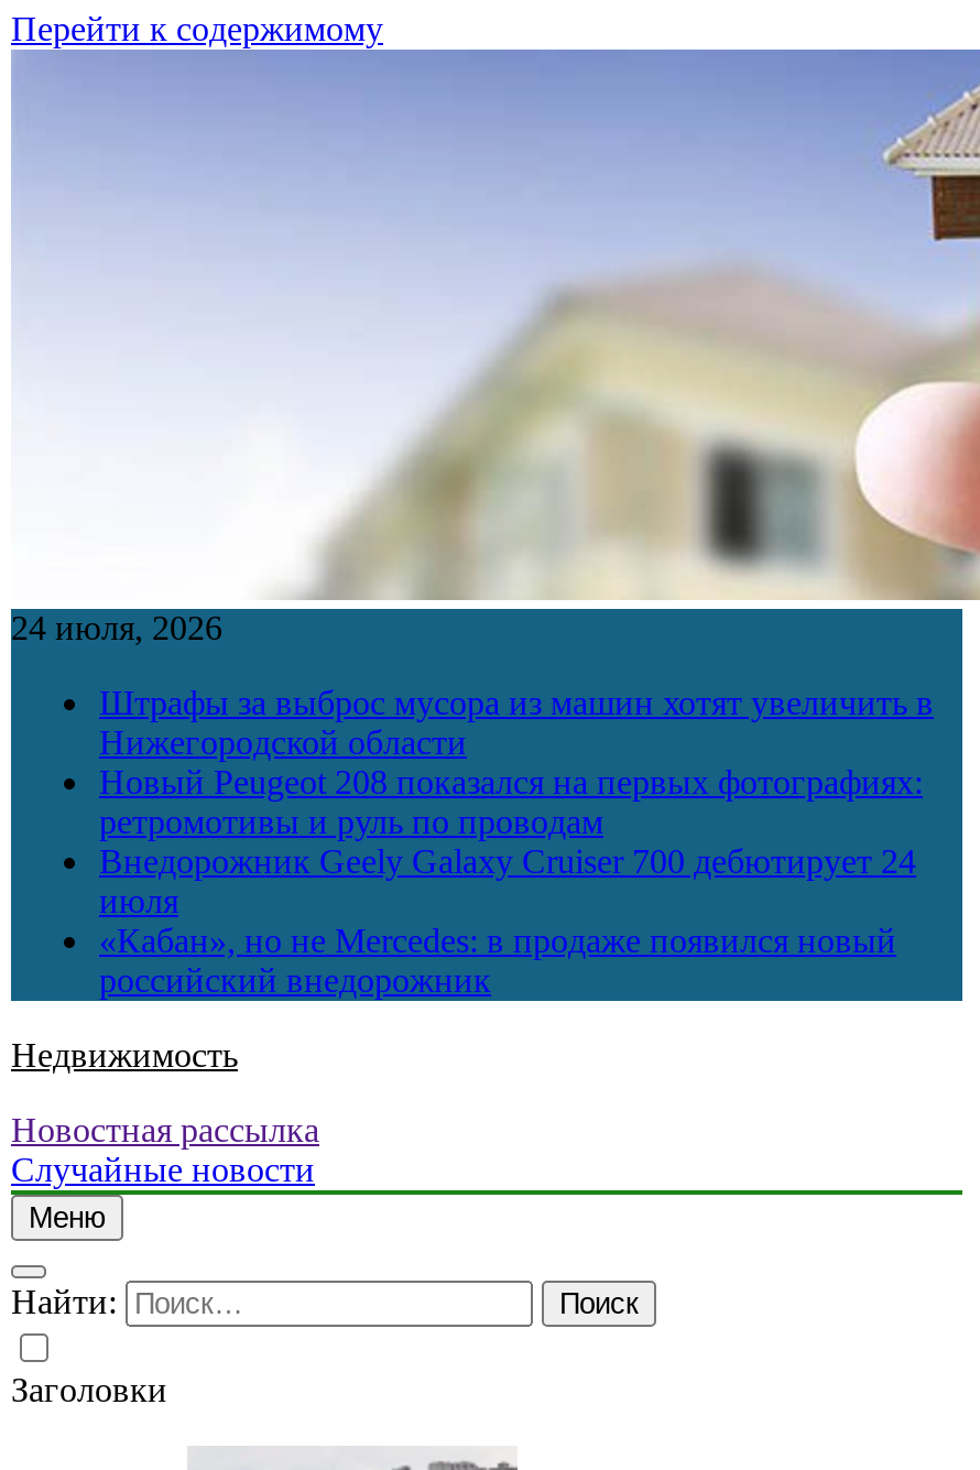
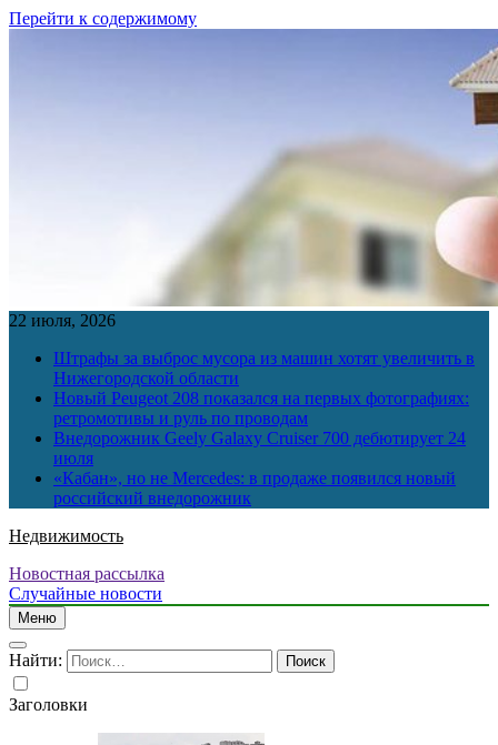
- 24 июля, 2026
+ 22 июля, 2026
